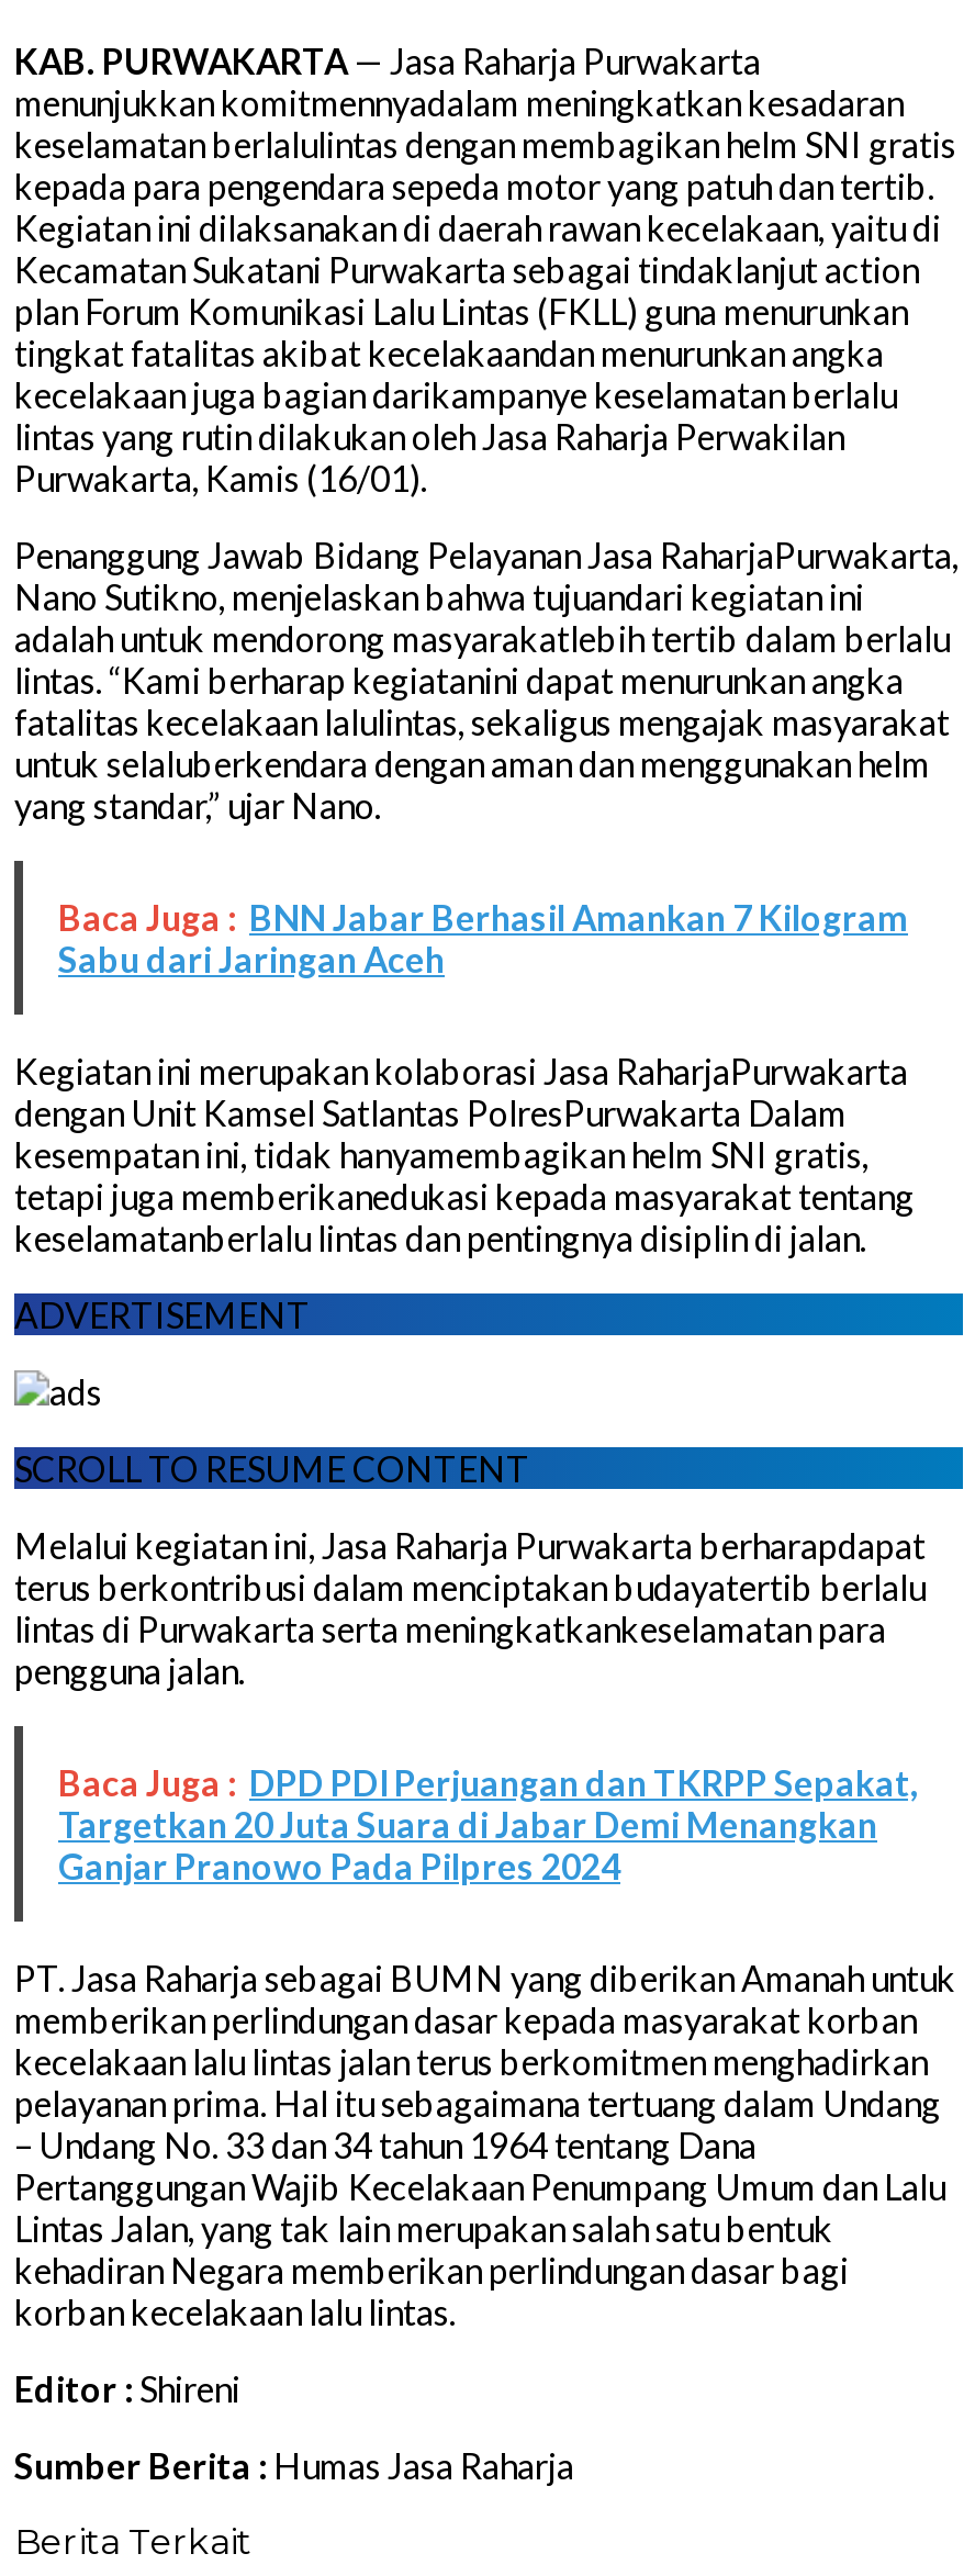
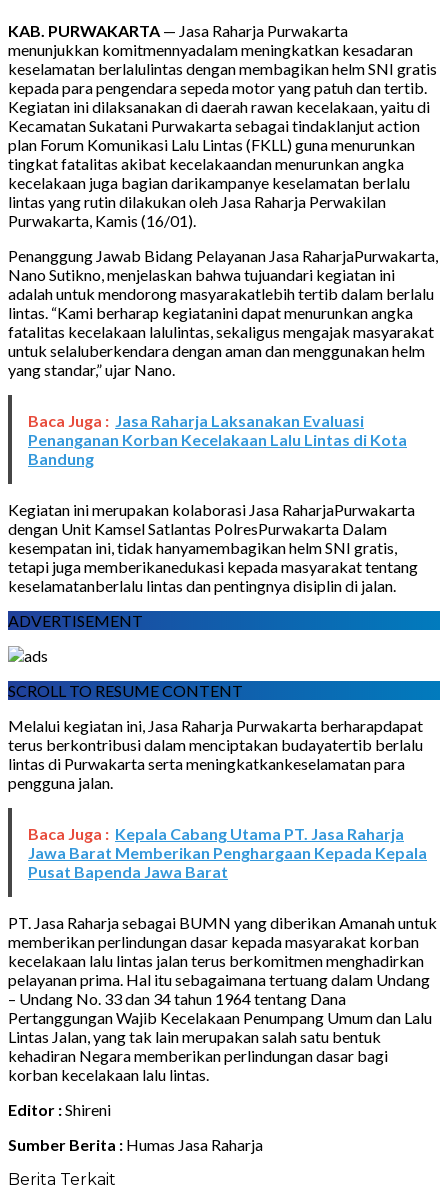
- Baca Juga : BNN Jabar Berhasil Amankan 7 Kilogram
- Sabu dari Jaringan Aceh
+ Baca Juga : Jasa Raharja Laksanakan Evaluasi
+ Penanganan Korban Kecelakaan Lalu Lintas di Kota
+ Bandung

- Baca Juga : DPD PDI Perjuangan dan TKRPP Sepakat,
- Targetkan 20 Juta Suara di Jabar Demi Menangkan
- Ganjar Pranowo Pada Pilpres 2024
+ Baca Juga : Kepala Cabang Utama PT. Jasa Raharja
+ Jawa Barat Memberikan Penghargaan Kepada Kepala
+ Pusat Bapenda Jawa Barat
